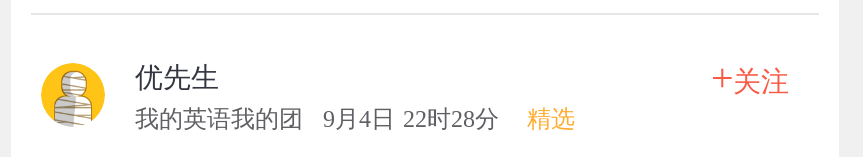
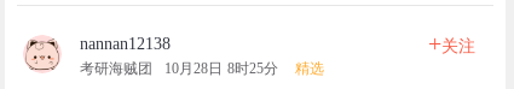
- [image]
- 优先生
- 我的英语我的团
- 9月4日 22时28分
+ [image]
+ nannan12138
+ 考研海贼团
+ 10月28日 8时25分
